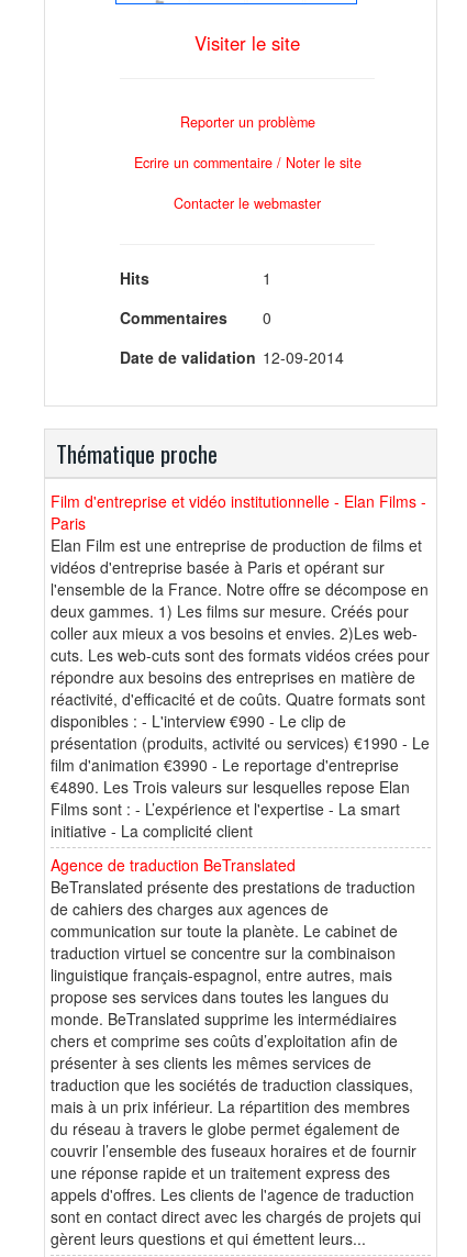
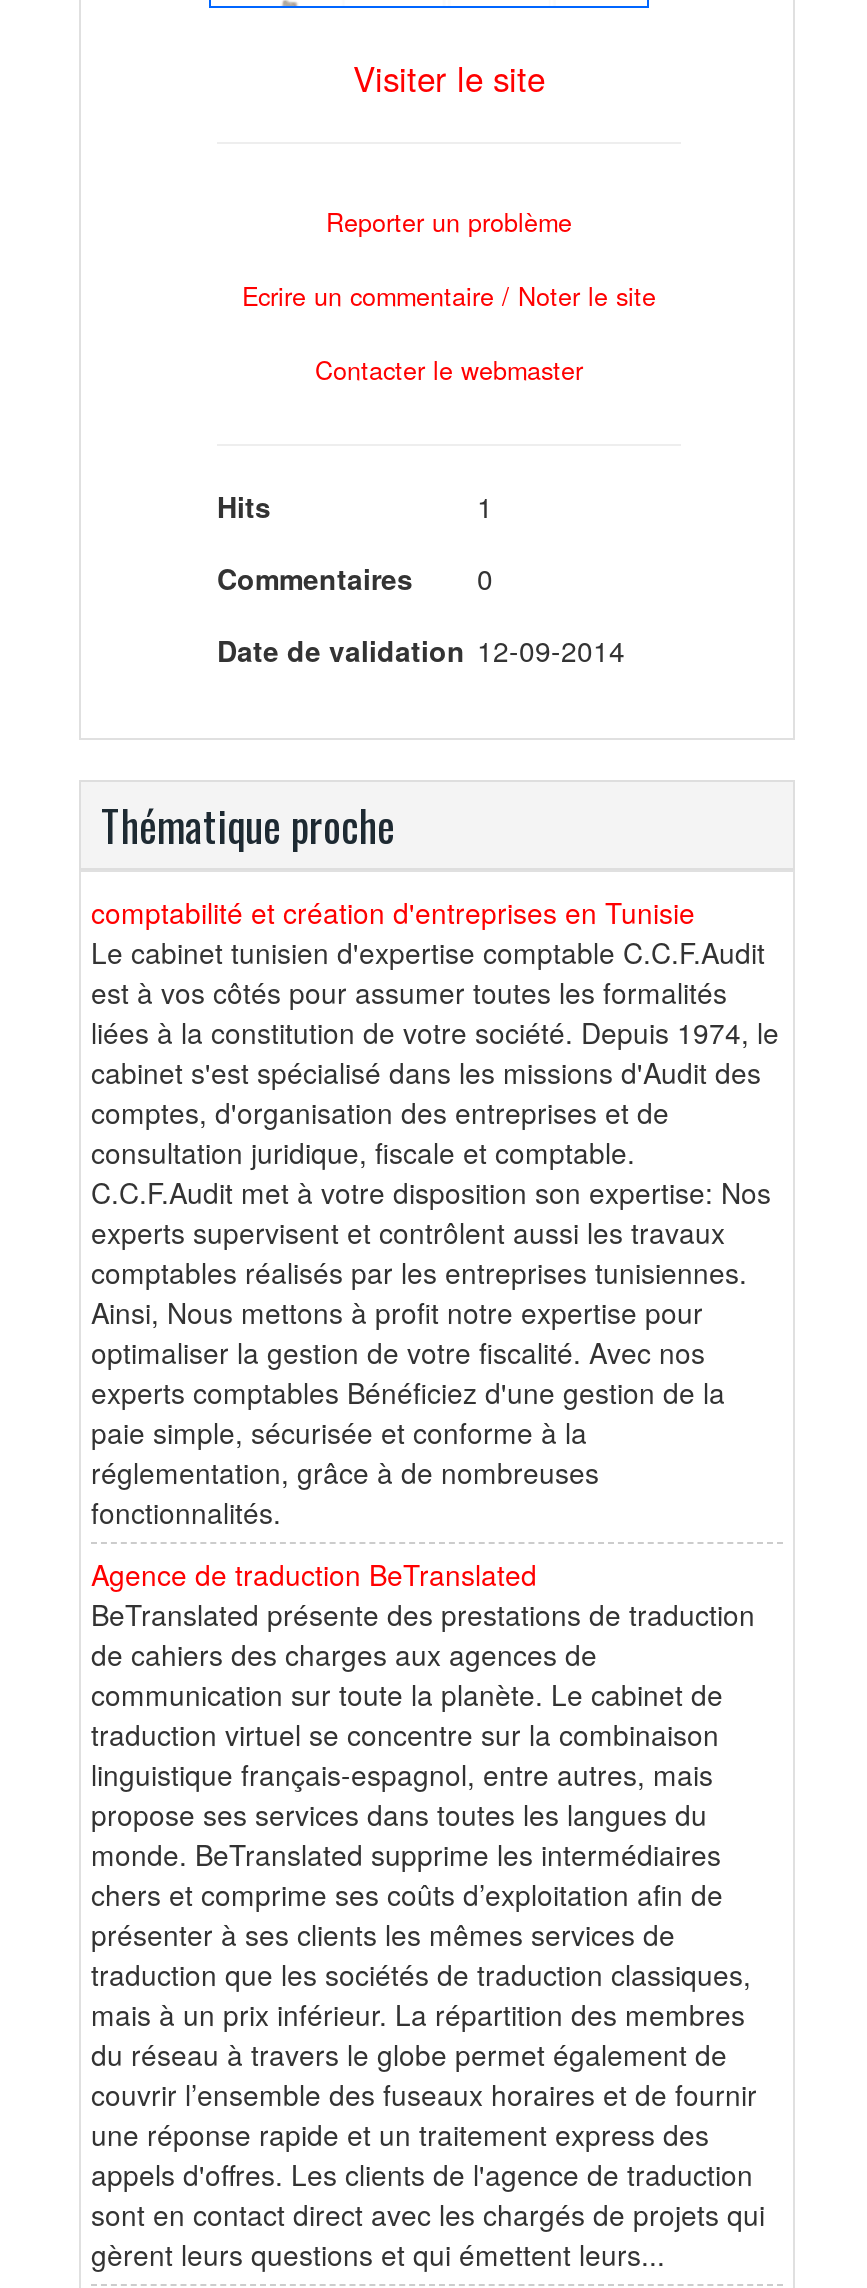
- Film d'entreprise et vidéo institutionnelle - Elan Films -
- Paris
- Elan Film est une entreprise de production de films et
- vidéos d'entreprise basée à Paris et opérant sur
- l'ensemble de la France. Notre offre se décompose en
- deux gammes. 1) Les films sur mesure. Créés pour
- coller aux mieux a vos besoins et envies. 2)Les web-
- cuts. Les web-cuts sont des formats vidéos crées pour
- répondre aux besoins des entreprises en matière de
- réactivité, d'efficacité et de coûts. Quatre formats sont
- disponibles : - L'interview €990 - Le clip de
- présentation (produits, activité ou services) €1990 - Le
- film d'animation €3990 - Le reportage d'entreprise
- €4890. Les Trois valeurs sur lesquelles repose Elan
- Films sont : - L’expérience et l'expertise - La smart
- initiative - La complicité client
+ comptabilité et création d'entreprises en Tunisie
+ Le cabinet tunisien d'expertise comptable C.C.F.Audit
+ est à vos côtés pour assumer toutes les formalités
+ liées à la constitution de votre société. Depuis 1974, le
+ cabinet s'est spécialisé dans les missions d'Audit des
+ comptes, d'organisation des entreprises et de
+ consultation juridique, fiscale et comptable.
+ C.C.F.Audit met à votre disposition son expertise: Nos
+ experts supervisent et contrôlent aussi les travaux
+ comptables réalisés par les entreprises tunisiennes.
+ Ainsi, Nous mettons à profit notre expertise pour
+ optimaliser la gestion de votre fiscalité. Avec nos
+ experts comptables Bénéficiez d'une gestion de la
+ paie simple, sécurisée et conforme à la
+ réglementation, grâce à de nombreuses
+ fonctionnalités.
